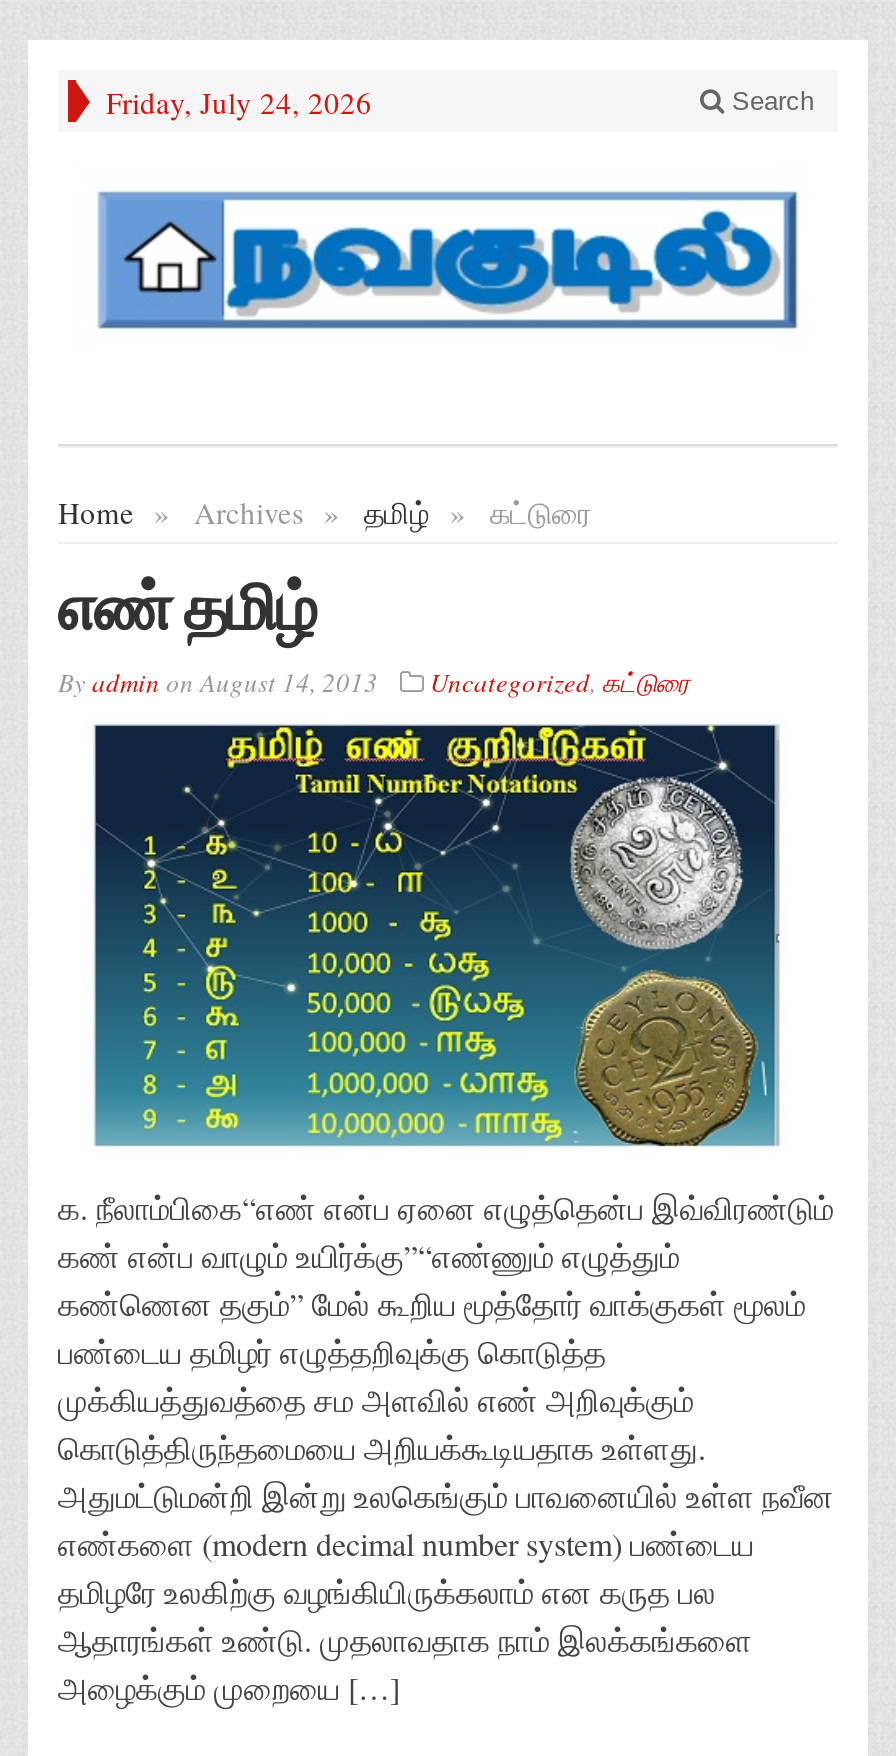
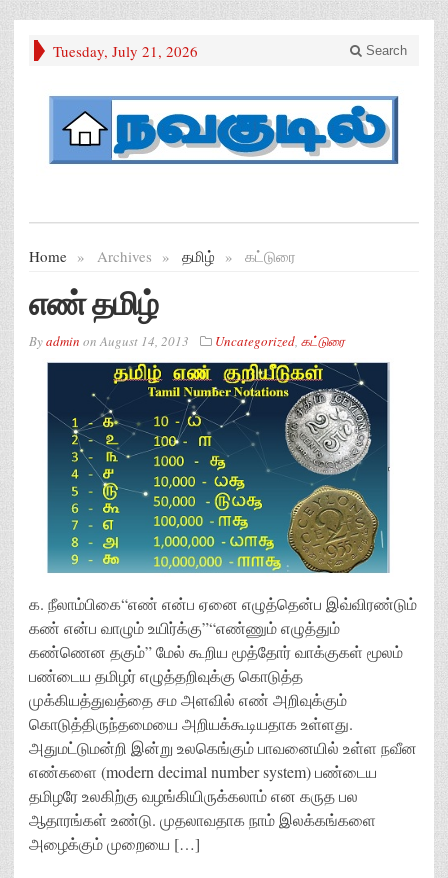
- Friday, July 24, 2026
+ Tuesday, July 21, 2026
